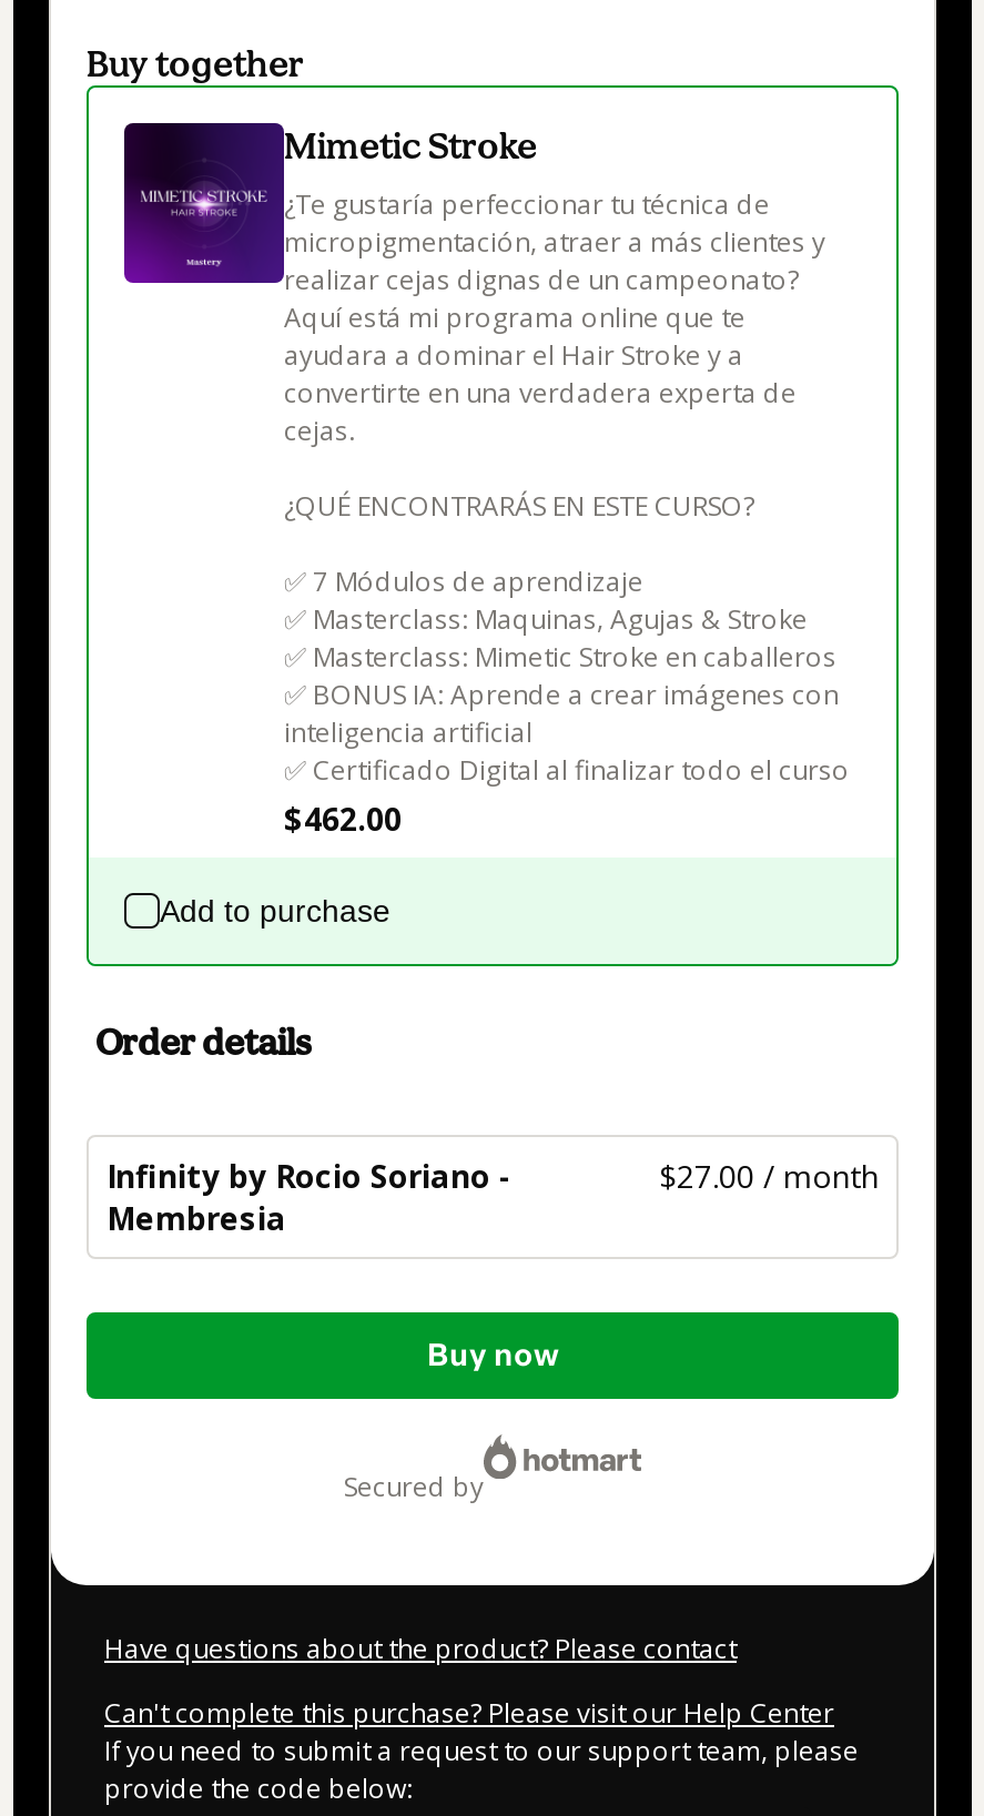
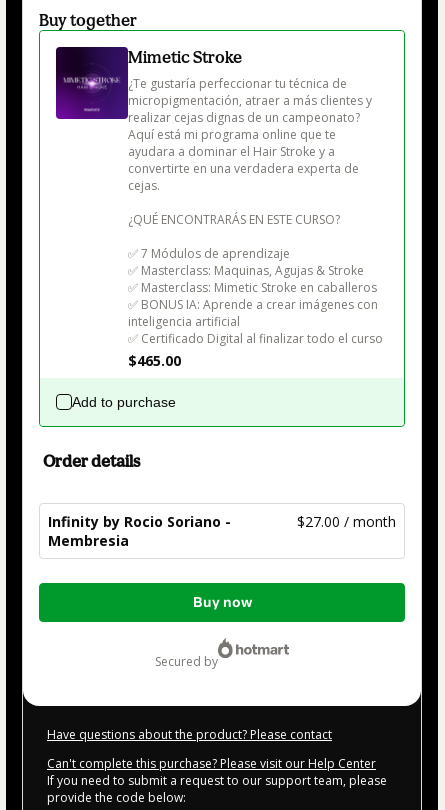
- $462.00
+ $465.00
